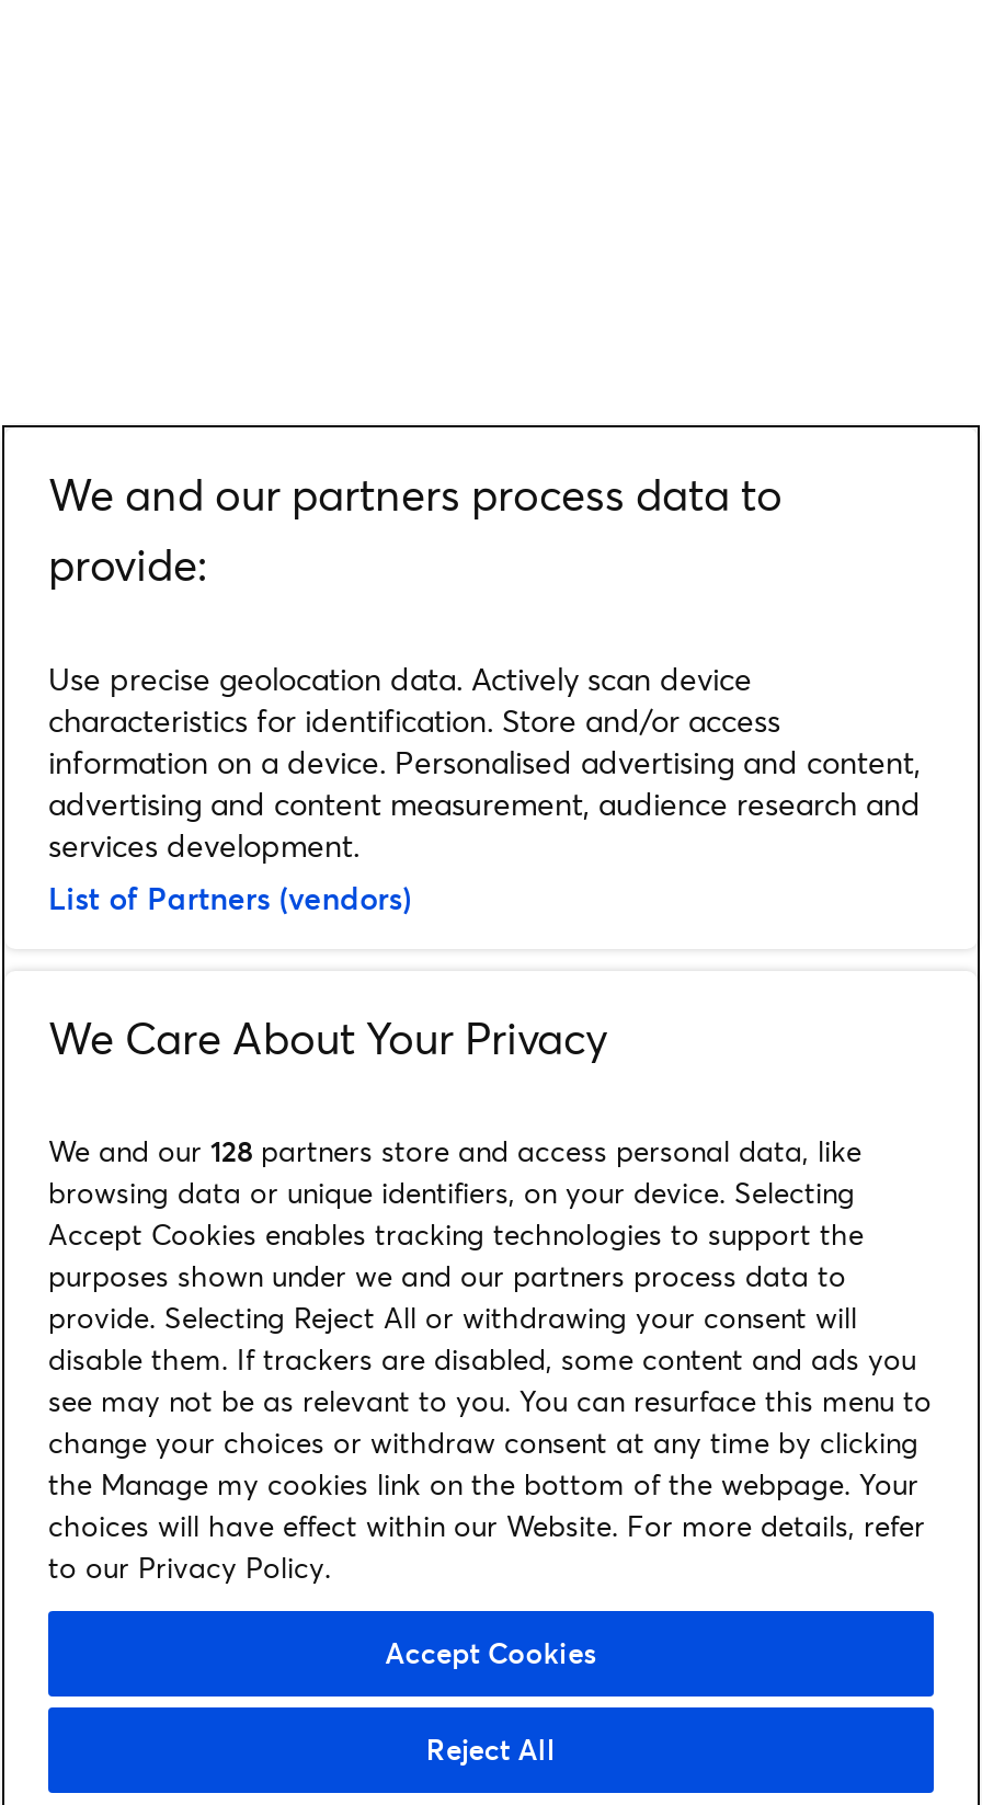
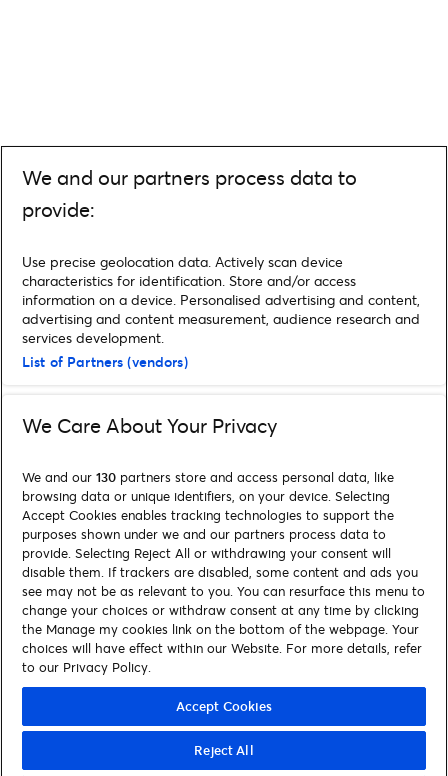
- We and our 128 partners store and access personal data, like
+ We and our 130 partners store and access personal data, like
